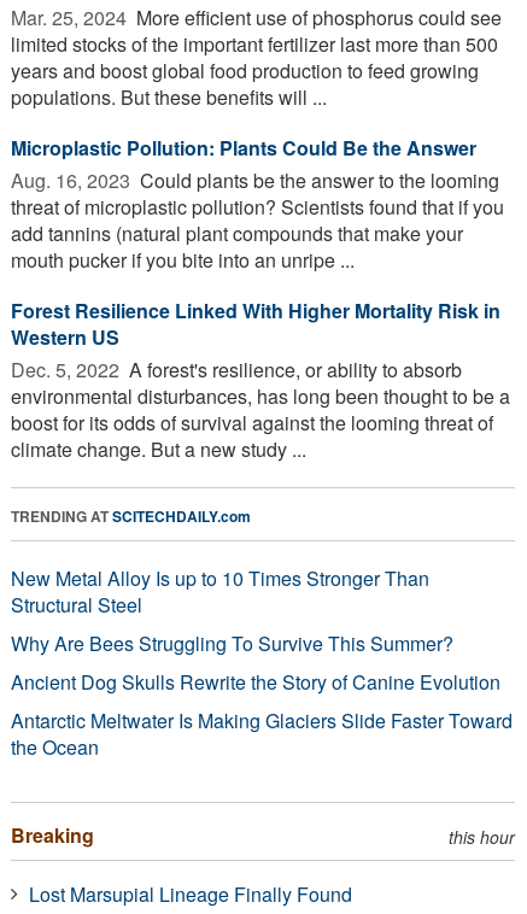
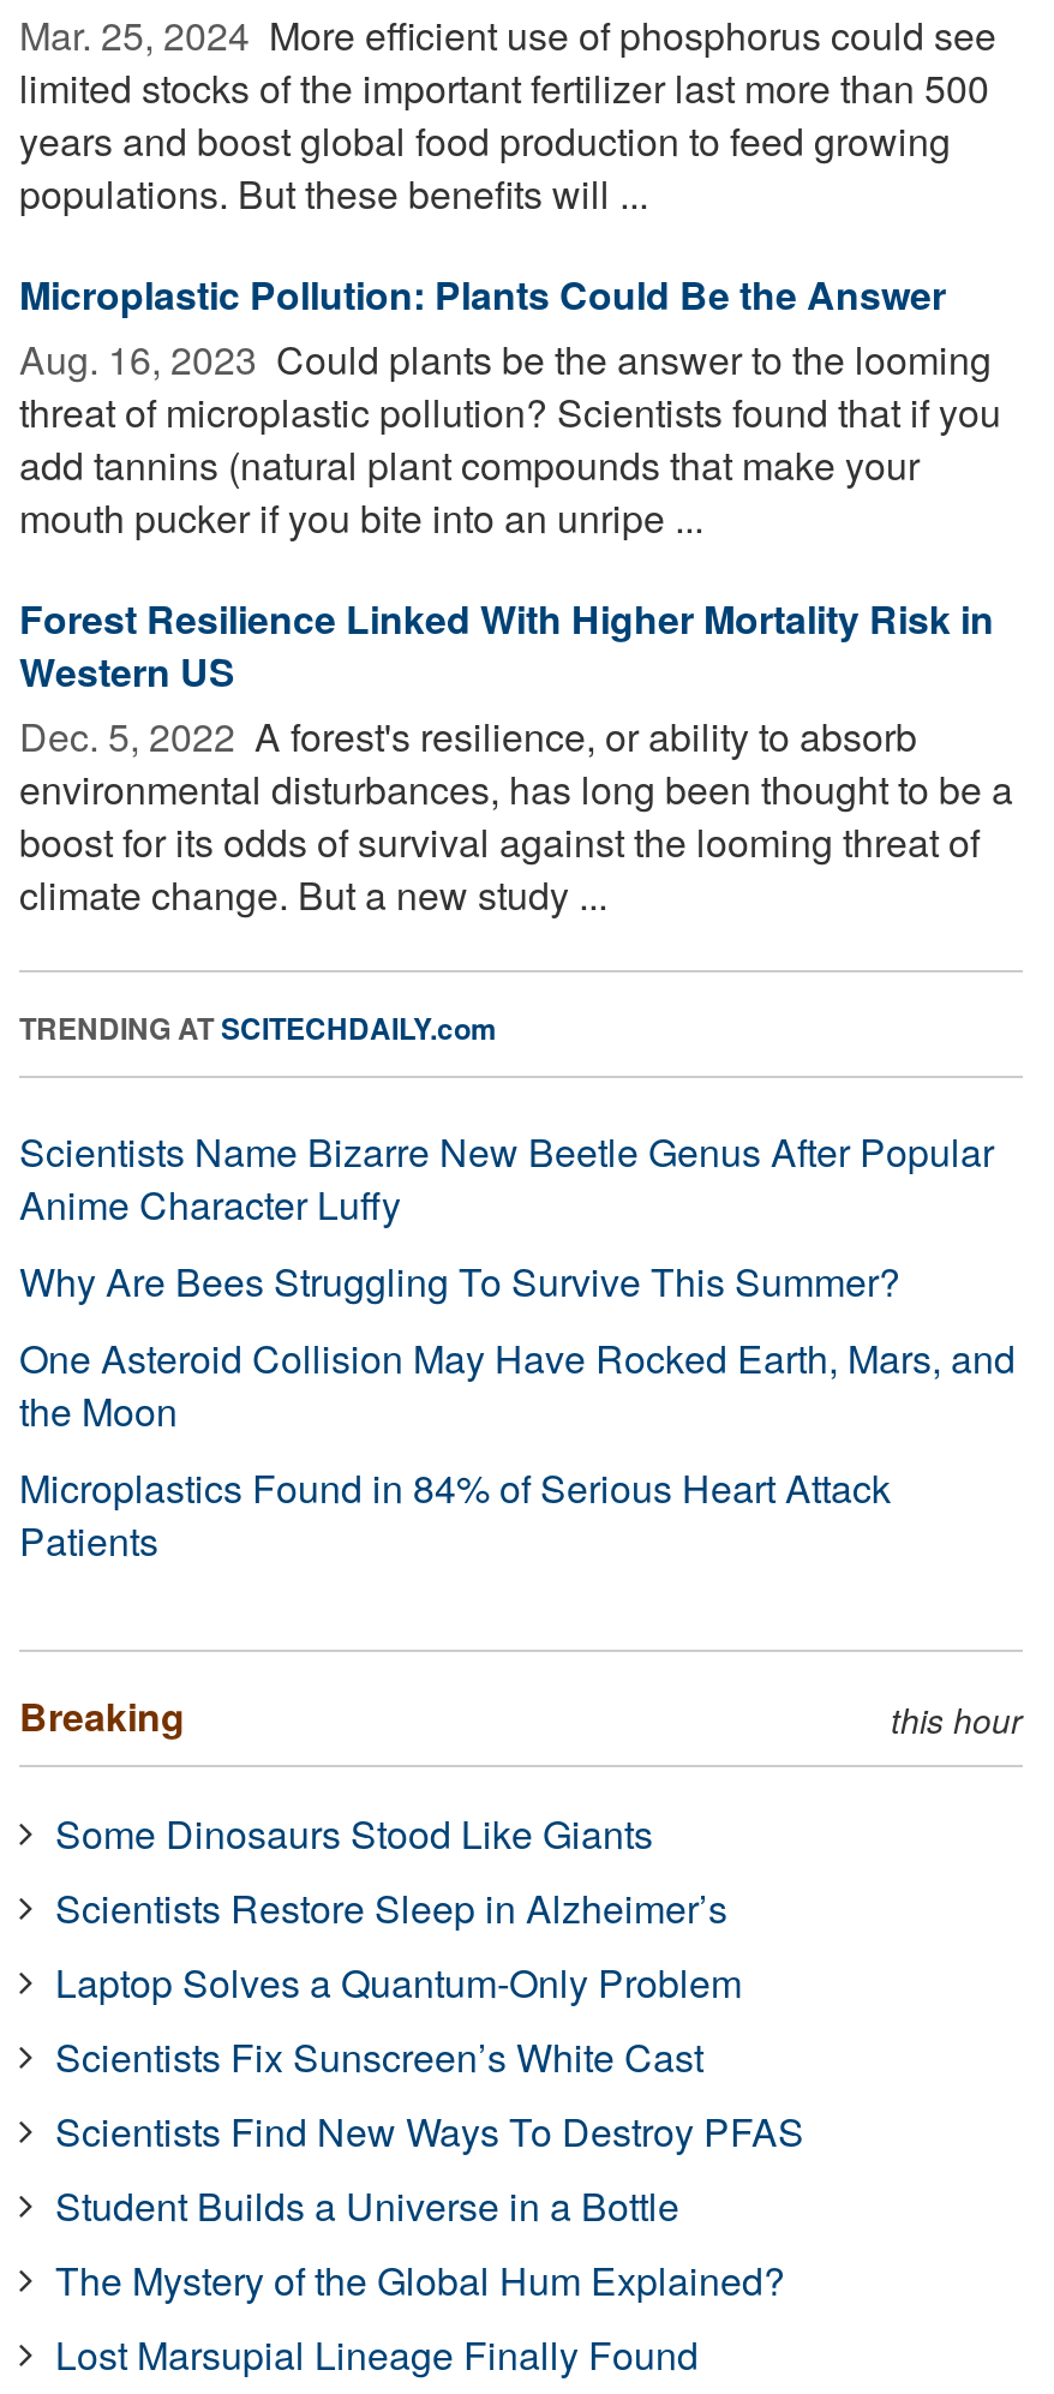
- New Metal Alloy Is up to 10 Times Stronger Than
- Structural Steel
+ Scientists Name Bizarre New Beetle Genus After Popular
+ Anime Character Luffy

- Ancient Dog Skulls Rewrite the Story of Canine Evolution
- Antarctic Meltwater Is Making Glaciers Slide Faster Toward
- the Ocean
+ One Asteroid Collision May Have Rocked Earth, Mars, and
+ the Moon
+ Microplastics Found in 84% of Serious Heart Attack
+ Patients

+ Some Dinosaurs Stood Like Giants
+ Scientists Restore Sleep in Alzheimer’s
+ Laptop Solves a Quantum-Only Problem
+ Scientists Fix Sunscreen’s White Cast
+ Scientists Find New Ways To Destroy PFAS
+ Student Builds a Universe in a Bottle
+ The Mystery of the Global Hum Explained?
